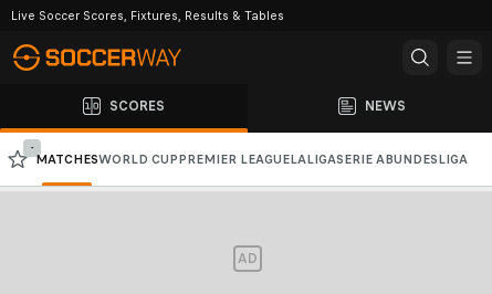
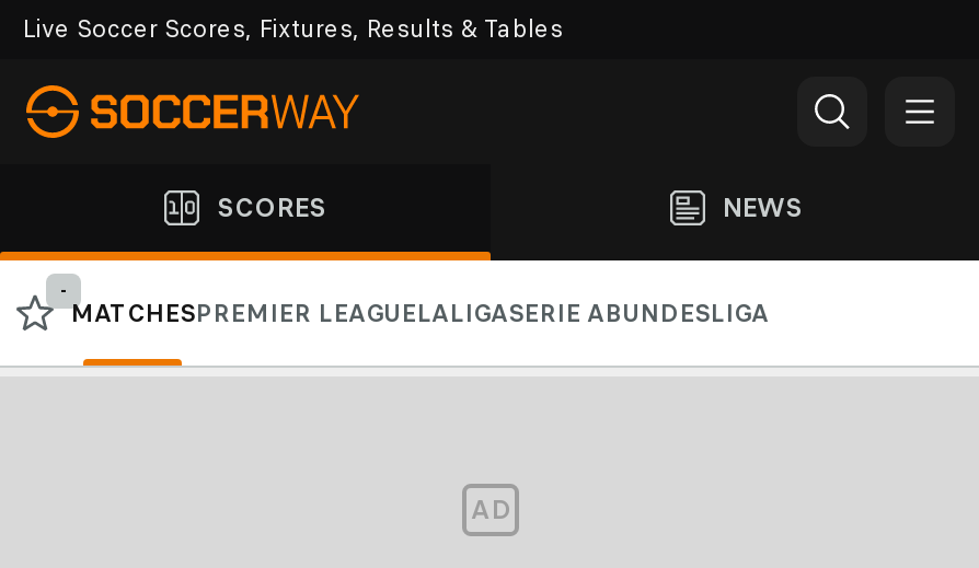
- MATCHESWORLD CUP PREMIER LEAGUELALIGASERIE A BUNDESLIGA
+ MATCHESPREMIER LEAGUELALIGASERIE ABUNDESLIGA
